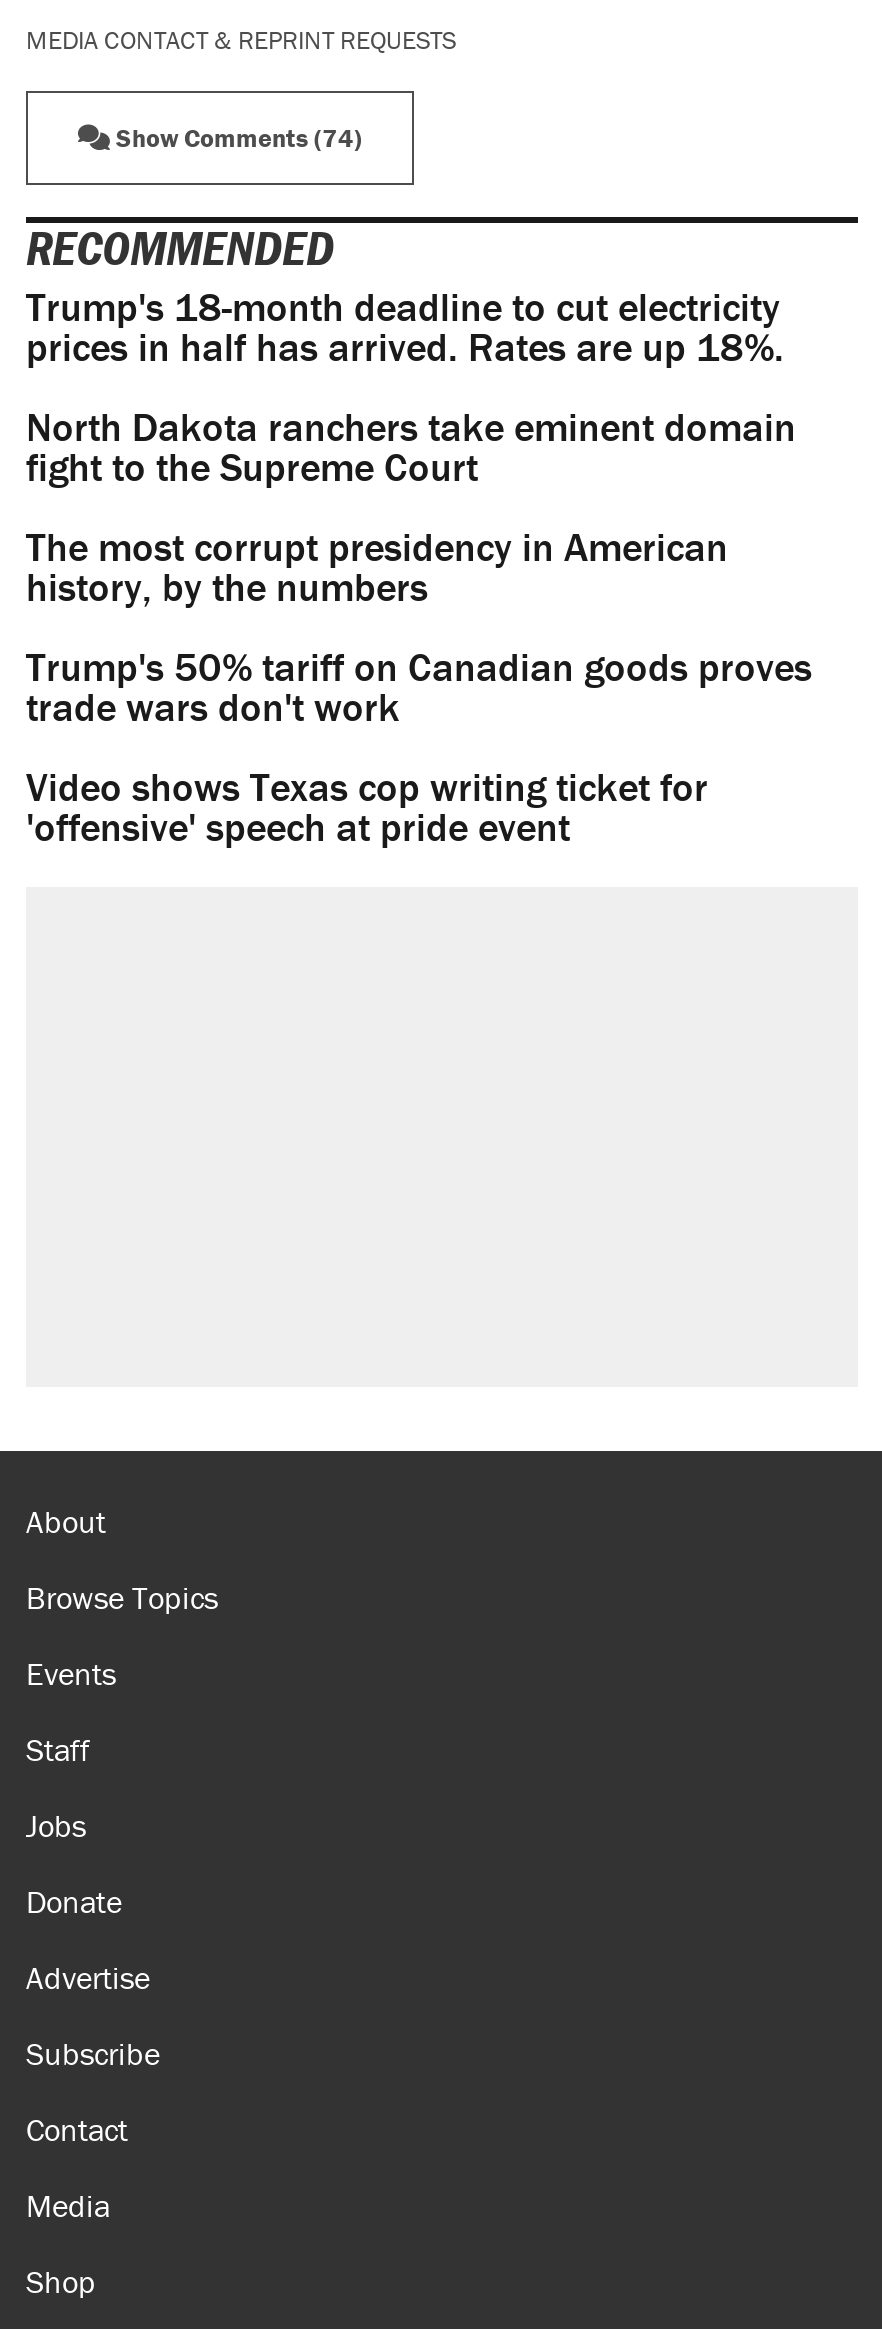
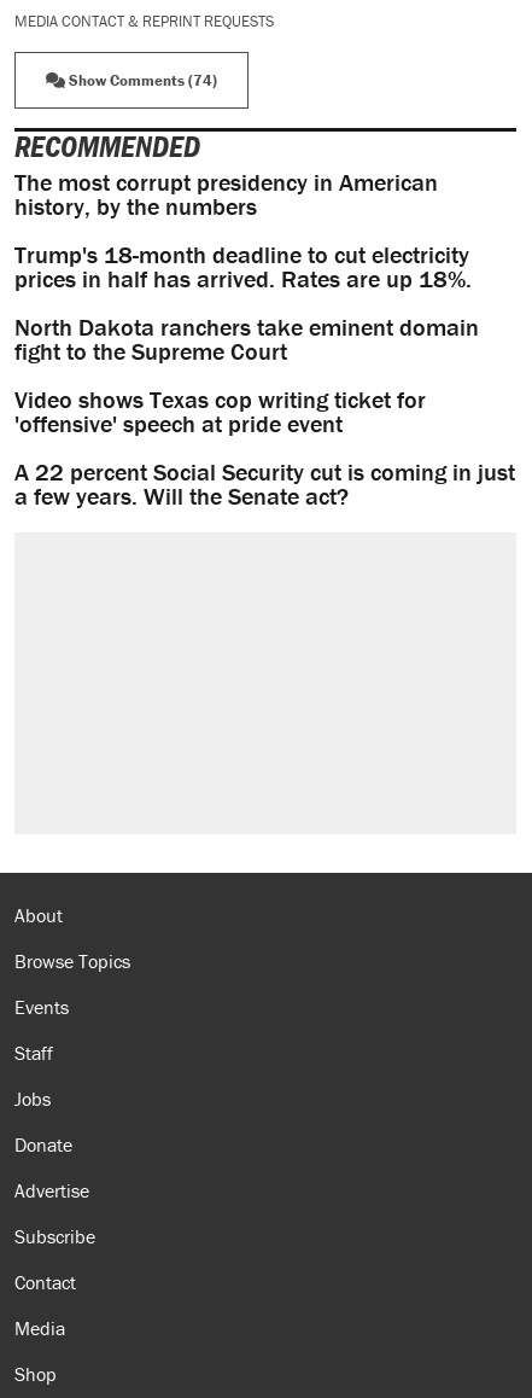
moved down: Trump's 18-month deadline to cut electricity | prices in half has arrived. Rates are up 18%. | North Dakota ranchers take eminent domain | fight to the Supreme Court

moved up: The most corrupt presidency in American | history, by the numbers

- Trump's 50% tariff on Canadian goods proves
- trade wars don't work

moved up: Video shows Texas cop writing ticket for | 'offensive' speech at pride event

+ A 22 percent Social Security cut is coming in just
+ a few years. Will the Senate act?
